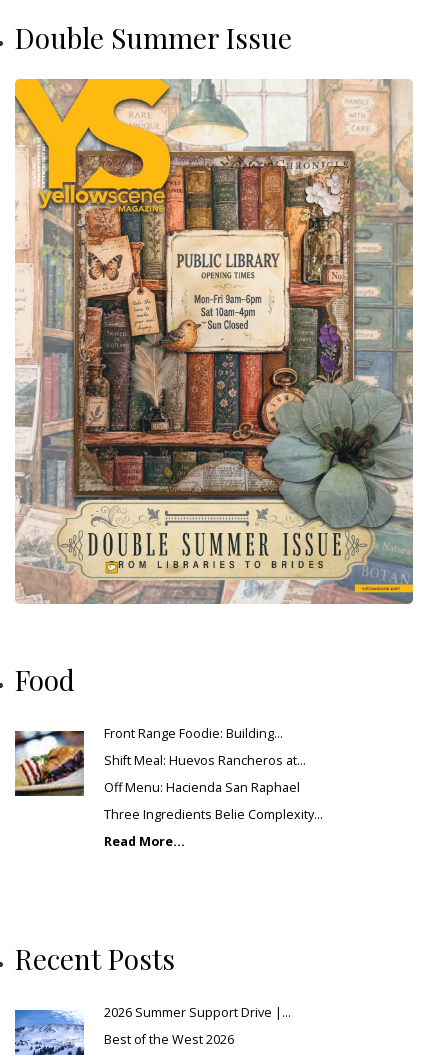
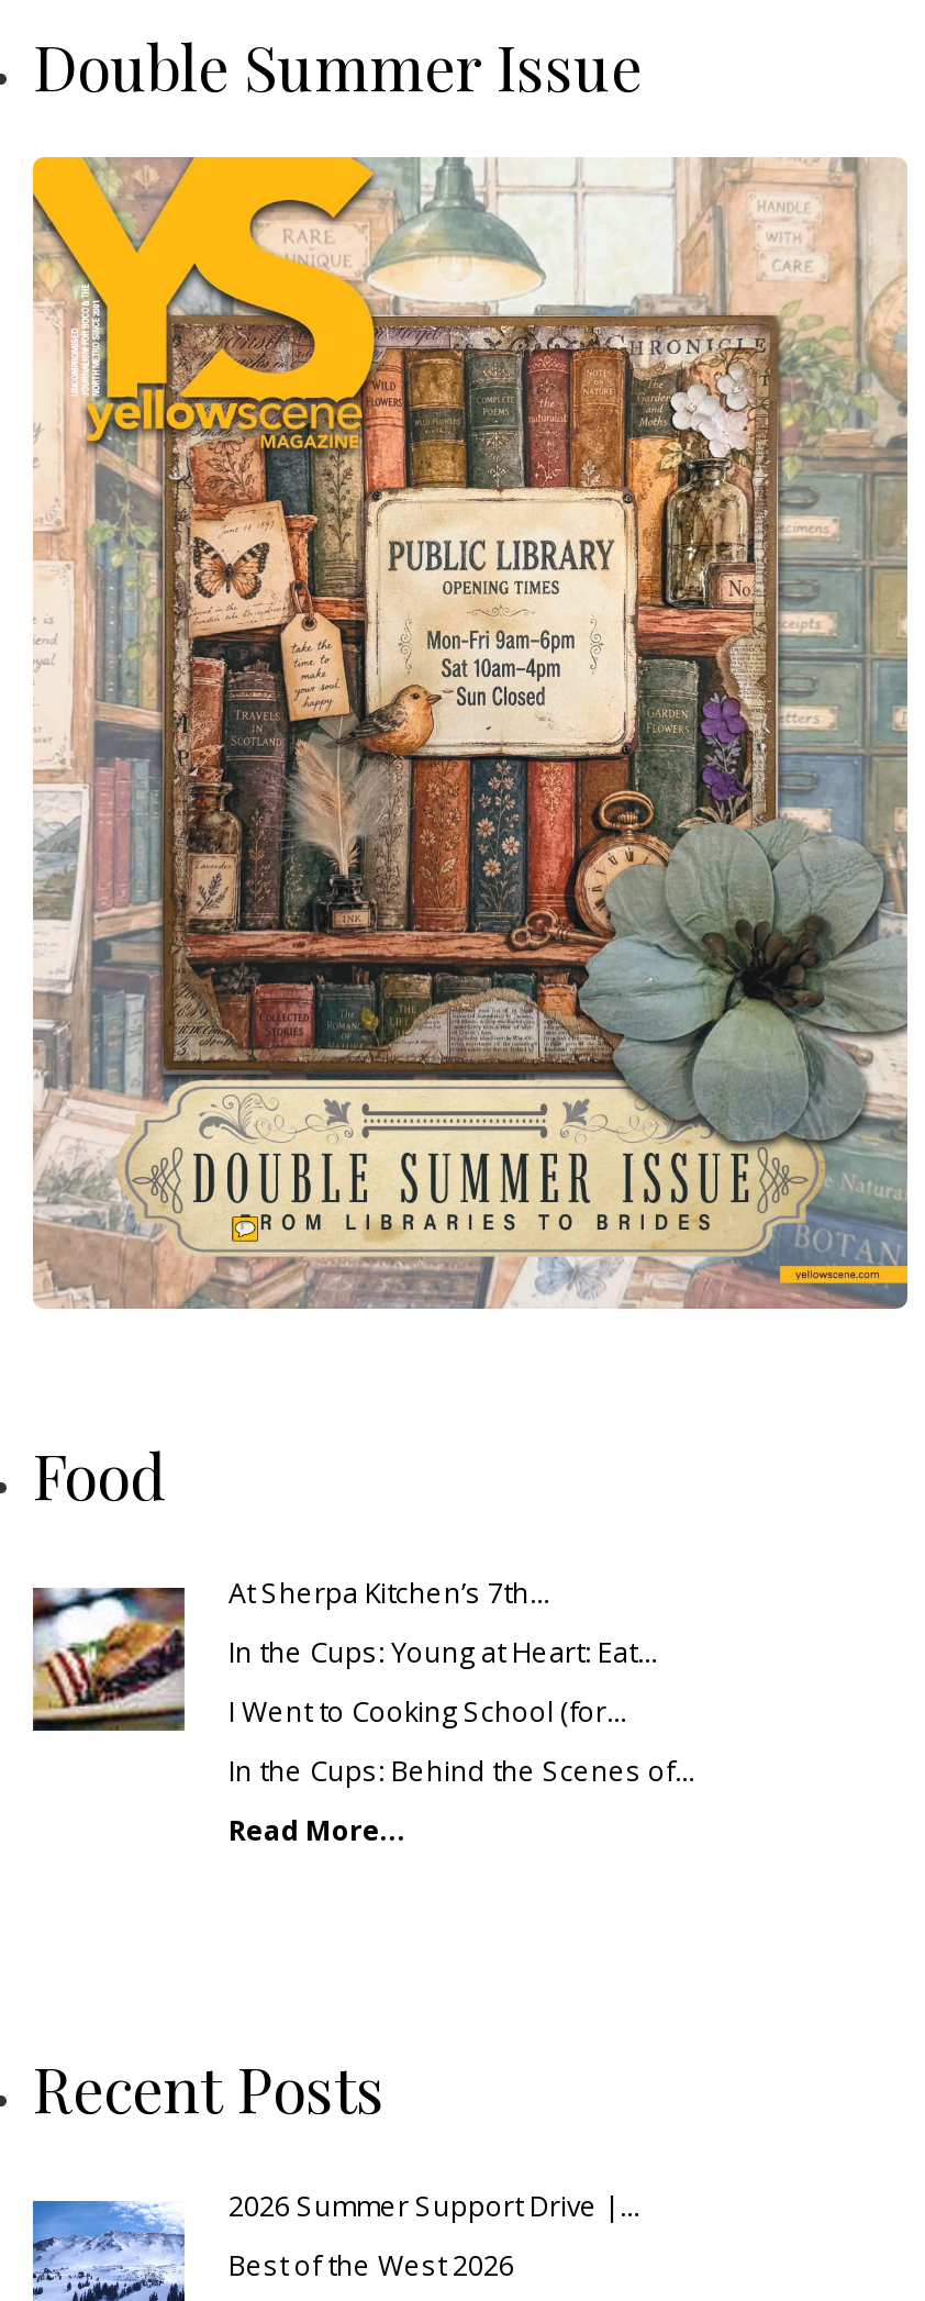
- Front Range Foodie: Building…
+ At Sherpa Kitchen’s 7th…

- Shift Meal: Huevos Rancheros at…
+ In the Cups: Young at Heart: Eat…

- Off Menu: Hacienda San Raphael
+ I Went to Cooking School (for…

- Three Ingredients Belie Complexity…
+ In the Cups: Behind the Scenes of…
